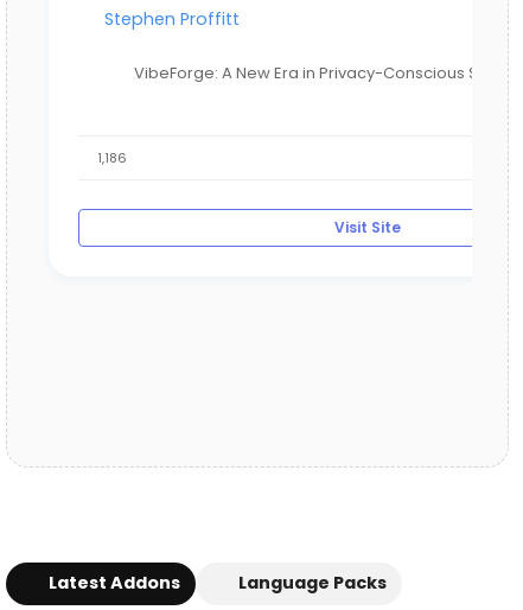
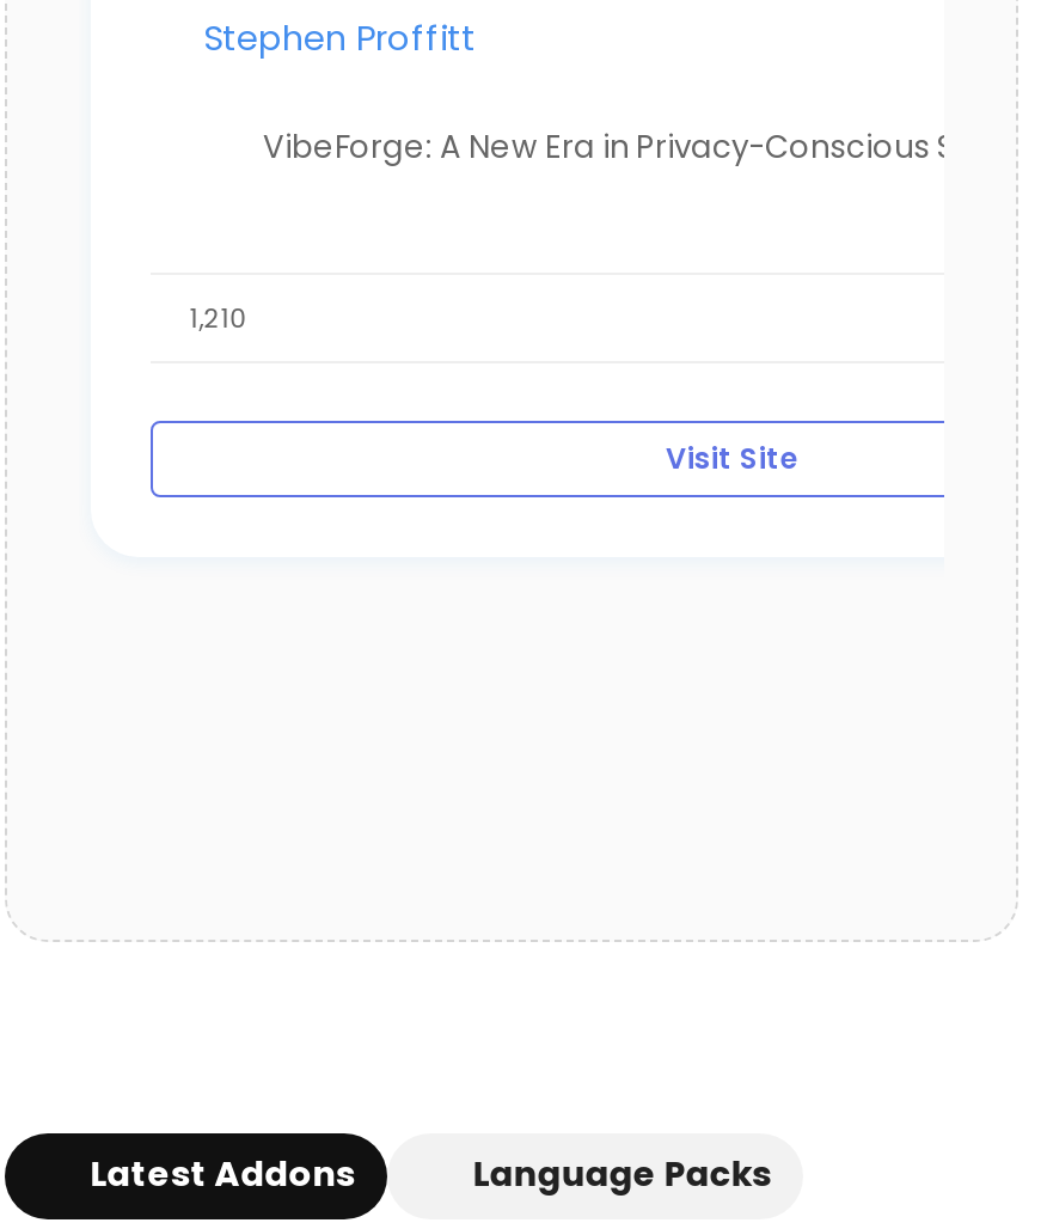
- 1,186
+ 1,210
